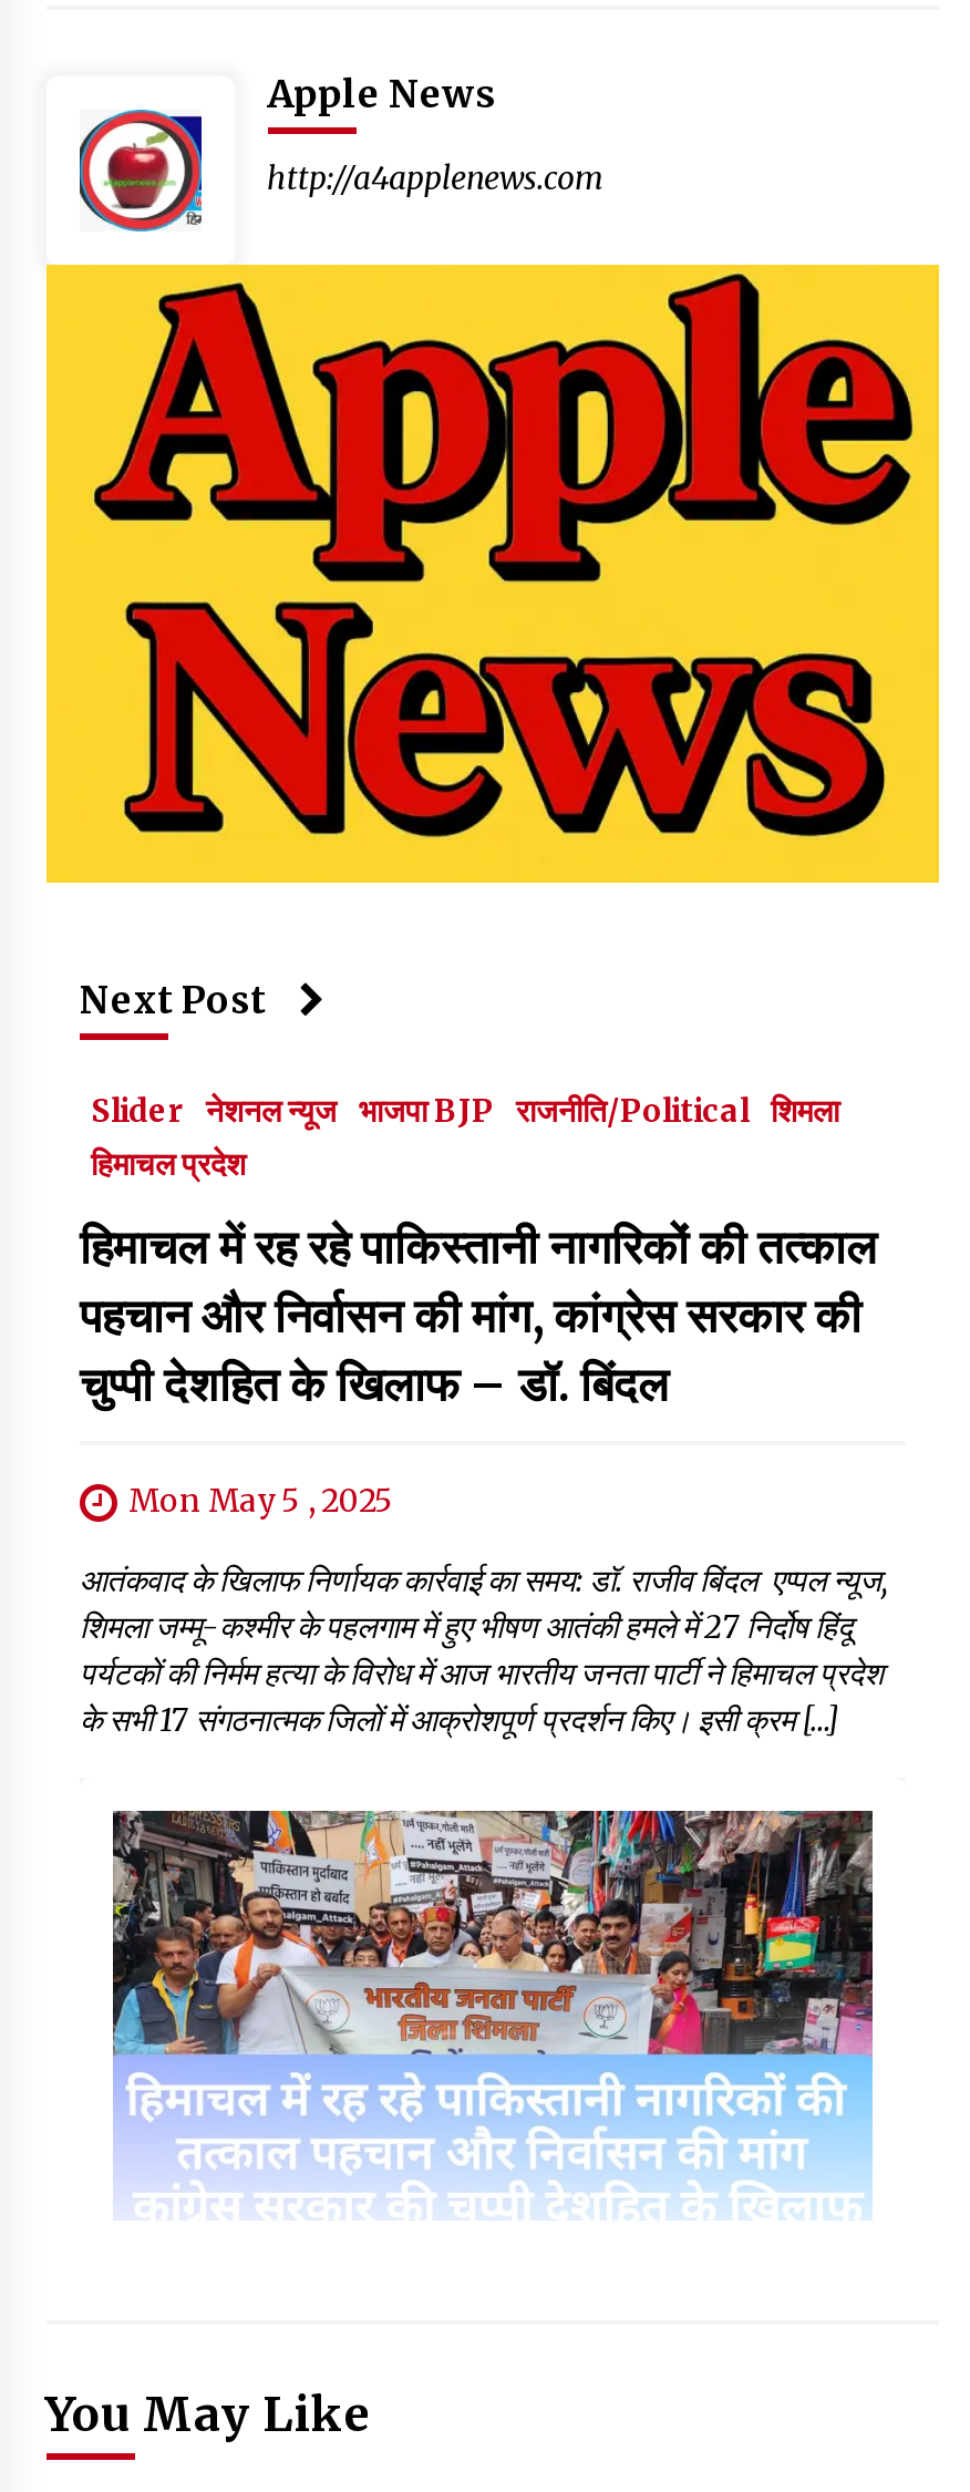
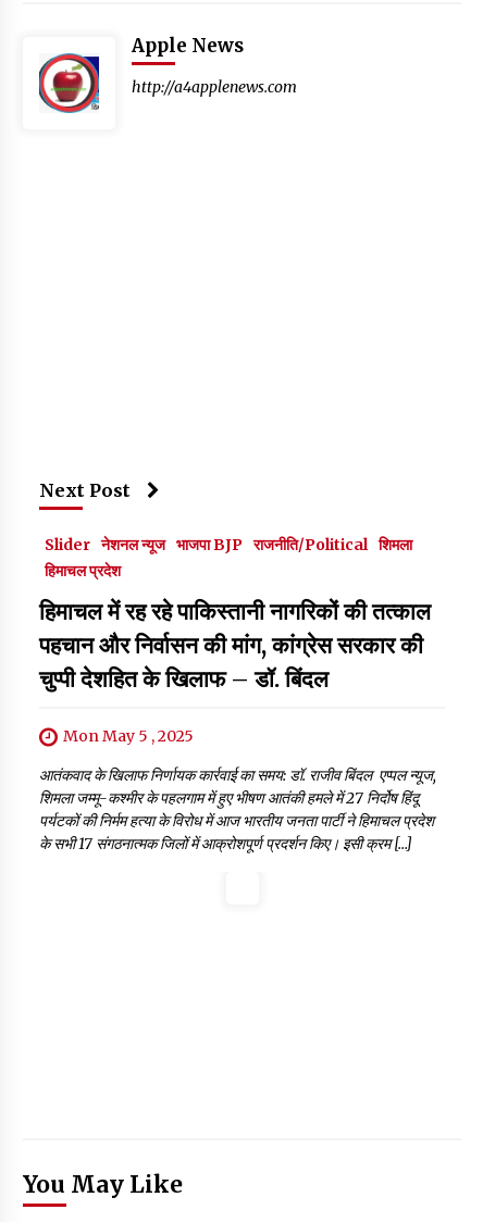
- [image]

- [image]
